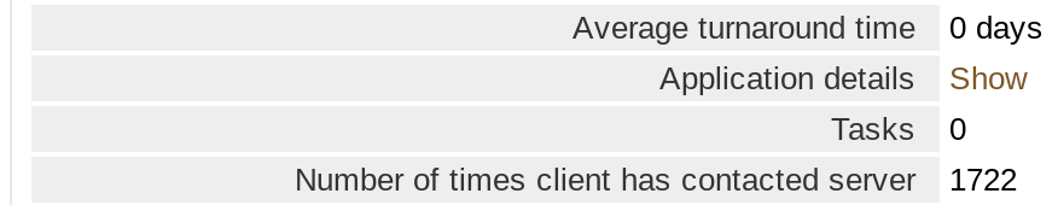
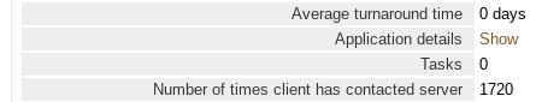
- Number of times client has contacted server 1722
+ Number of times client has contacted server 1720
